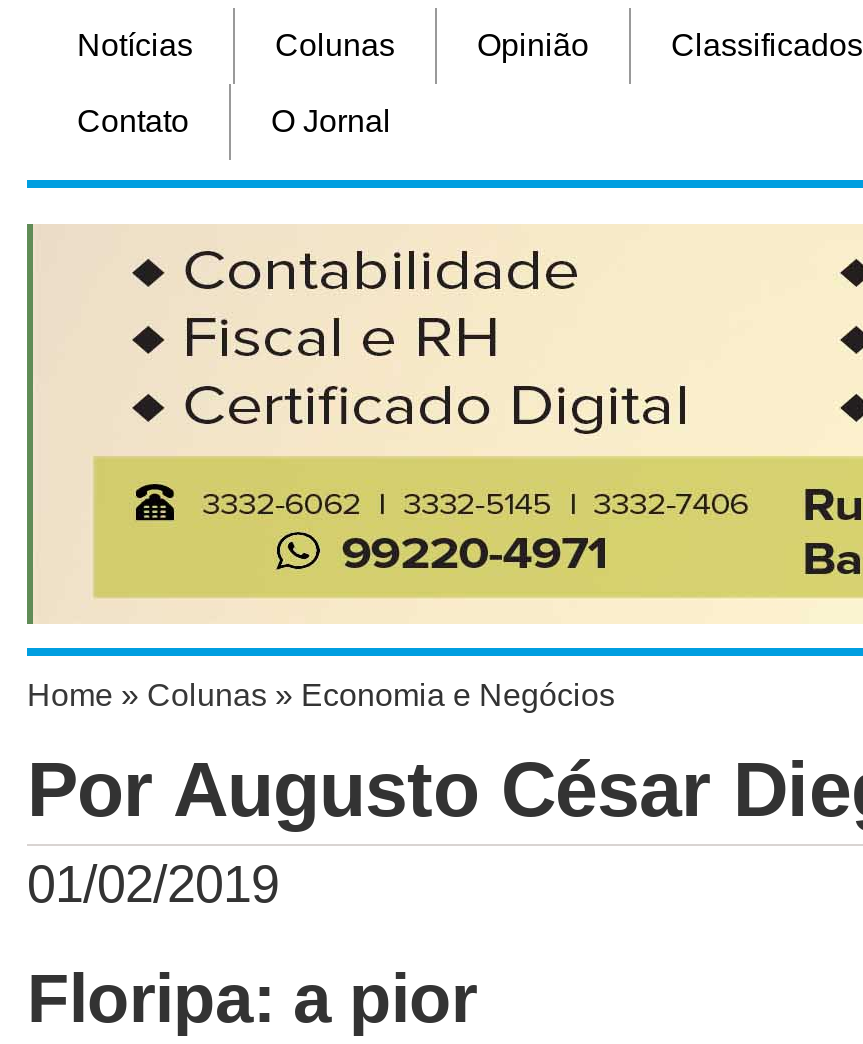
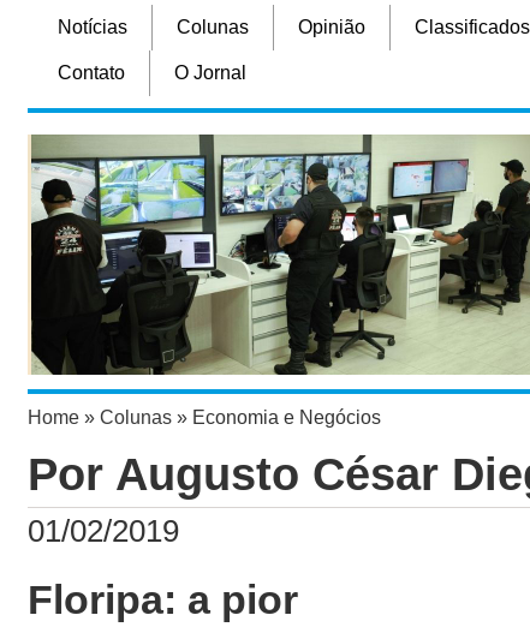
- [image]
+ [image]
